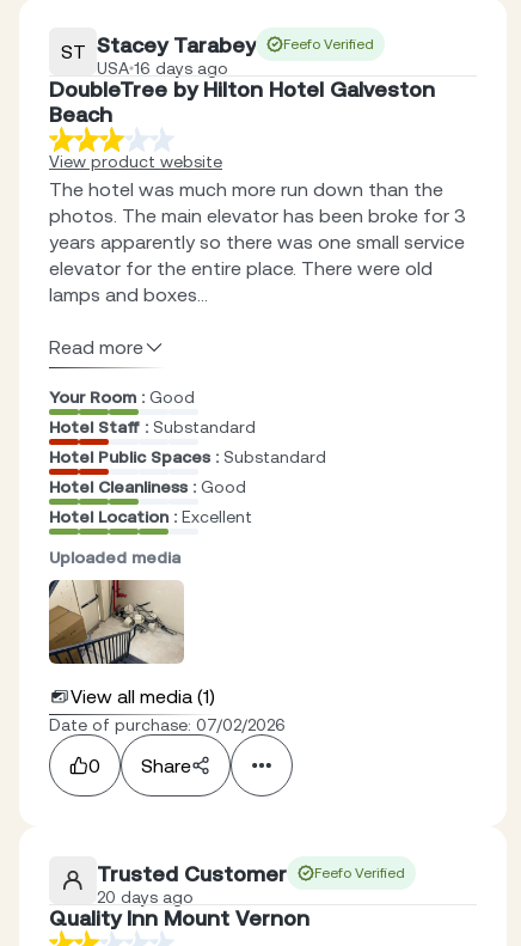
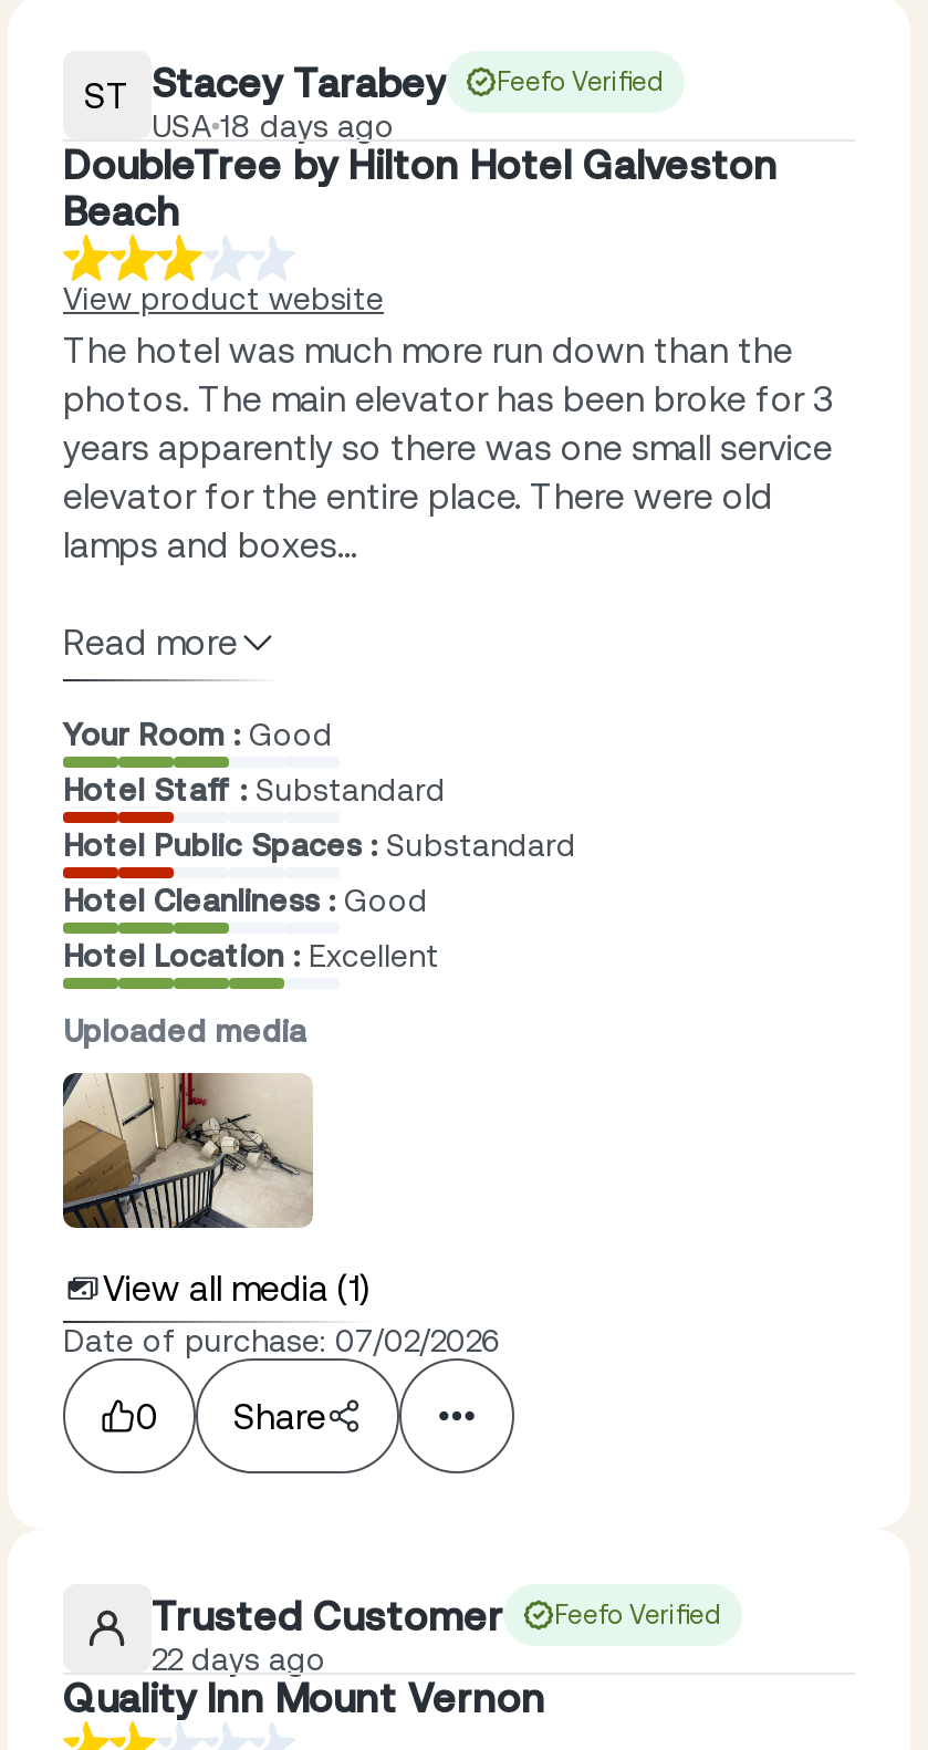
- USA 16 days ago
+ USA 18 days ago

- 20 days ago
+ 22 days ago
